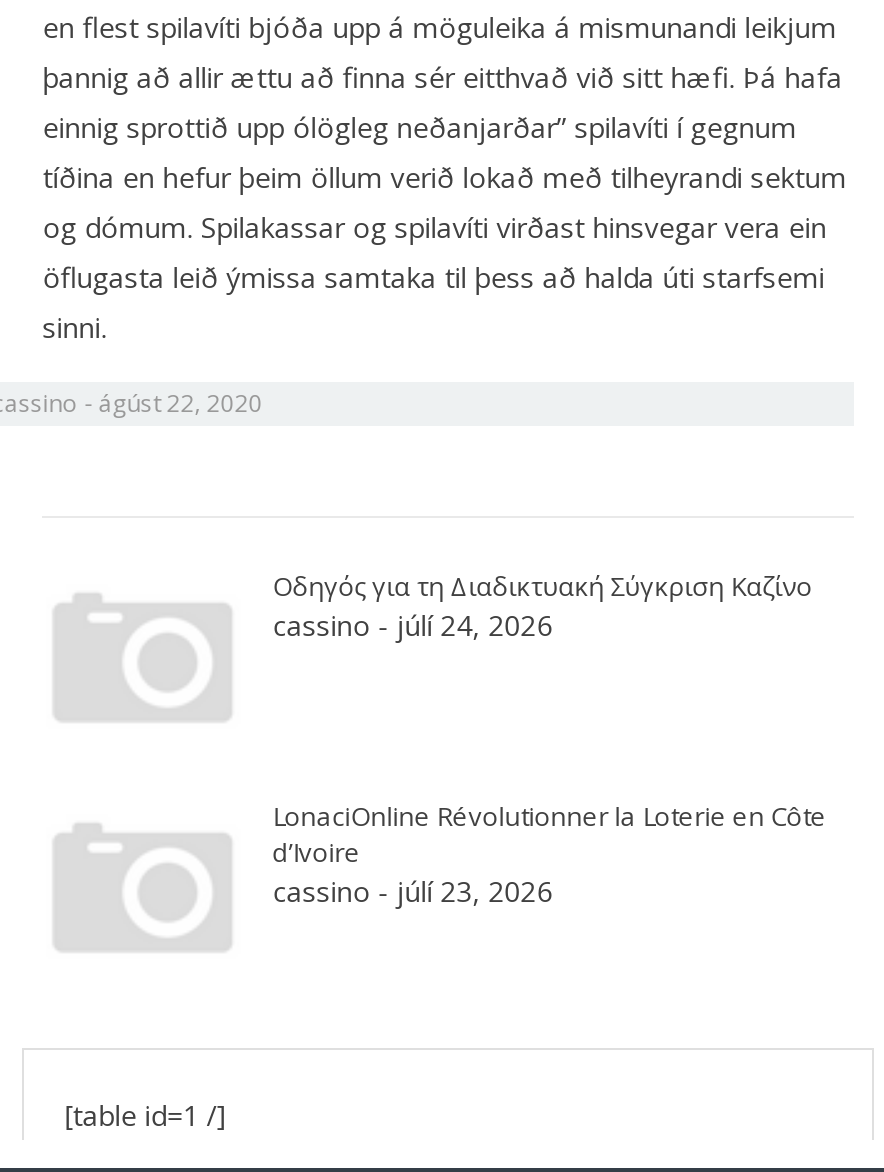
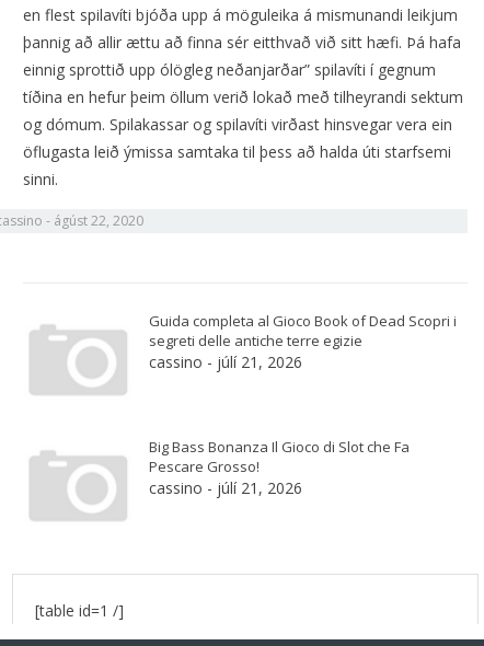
- Οδηγός για τη Διαδικτυακή Σύγκριση Καζίνο
- cassino - júlí 24, 2026
+ Guida completa al Gioco Book of Dead Scopri i
+ segreti delle antiche terre egizie
+ cassino - júlí 21, 2026

- LonaciOnline Révolutionner la Loterie en Côte
- d’Ivoire
- cassino - júlí 23, 2026
+ Big Bass Bonanza Il Gioco di Slot che Fa
+ Pescare Grosso!
+ cassino - júlí 21, 2026
